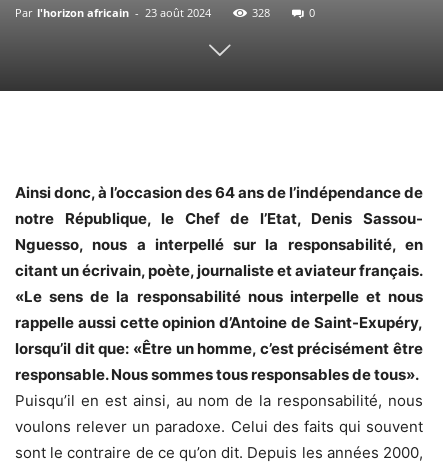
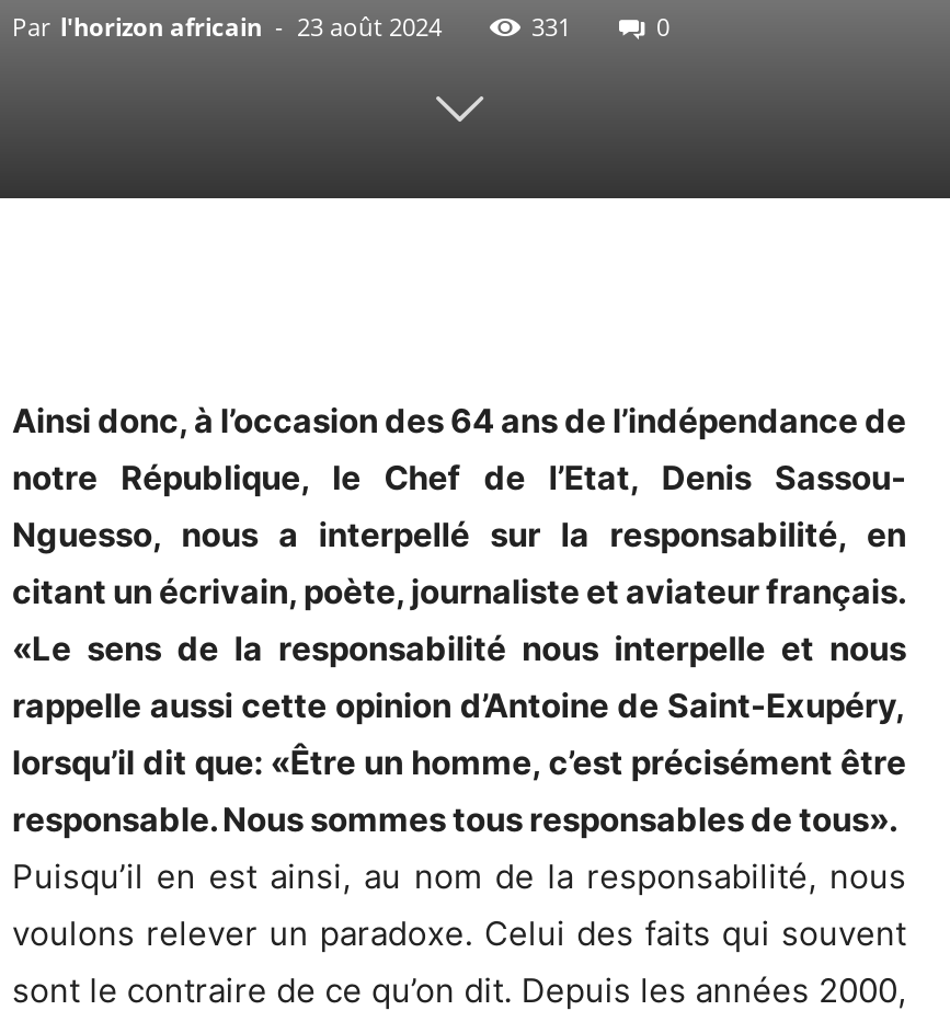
- 328
+ 331
